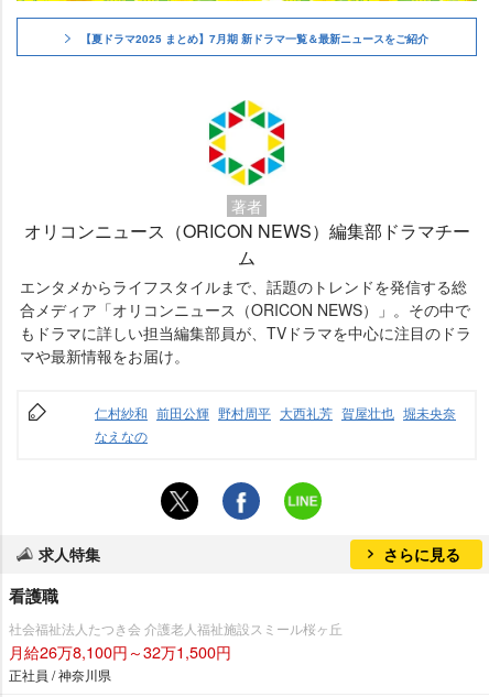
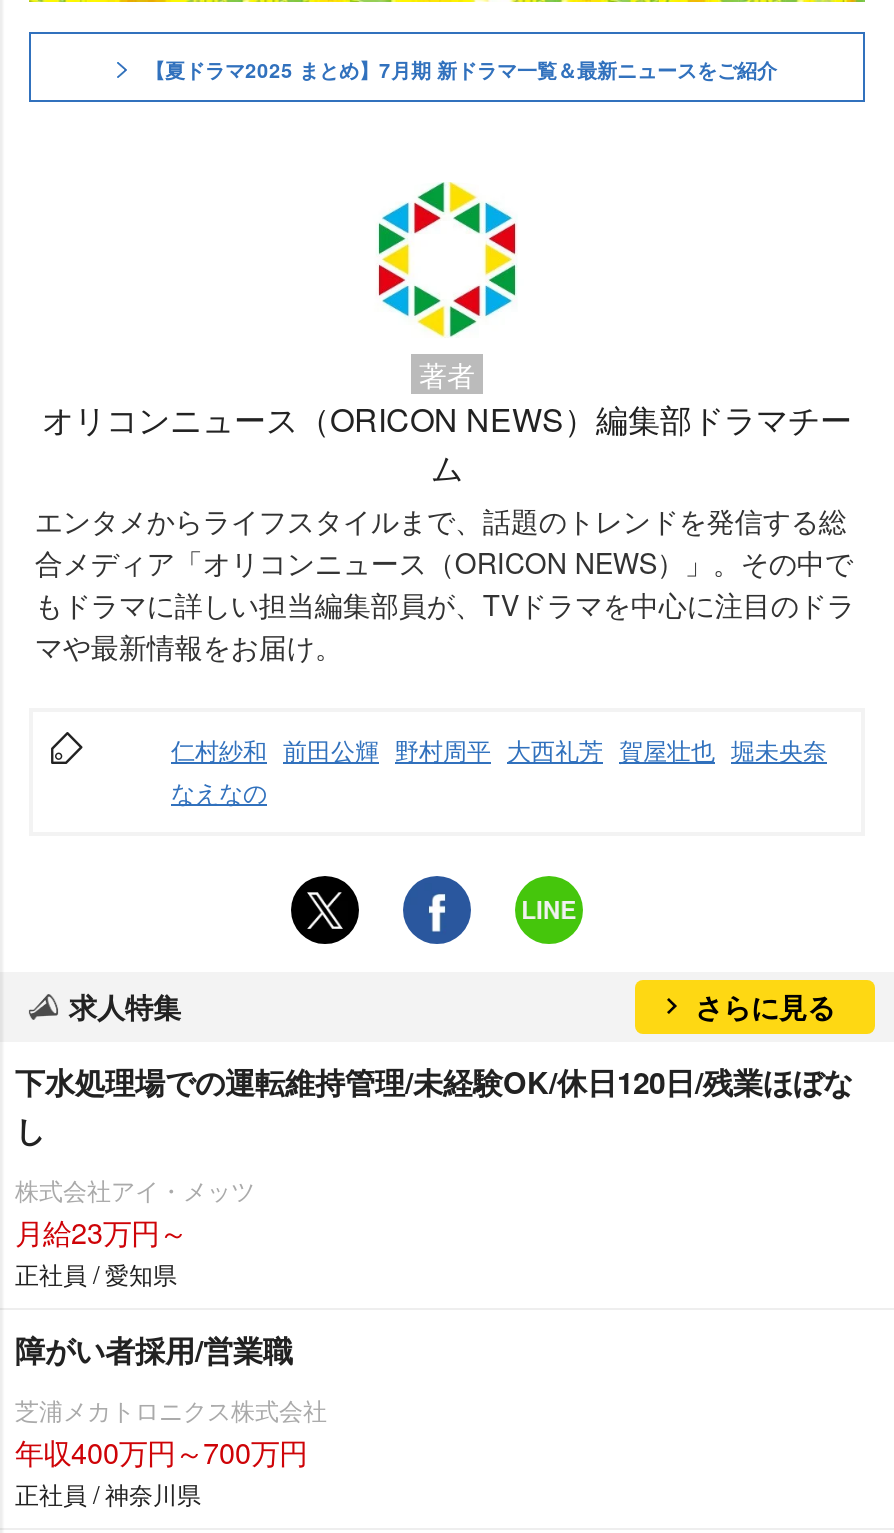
- 看護職
- 社会福祉法人たつき会 介護老人福祉施設スミール桜ヶ丘
- 月給26万8,100円～32万1,500円
+ 下水処理場での運転維持管理/未経験OK/休日120日/残業ほぼな
+ し
+ 株式会社アイ・メッツ
+ 月給23万円～
+ 正社員 / 愛知県
+ 障がい者採用/営業職
+ 芝浦メカトロニクス株式会社
+ 年収400万円～700万円
